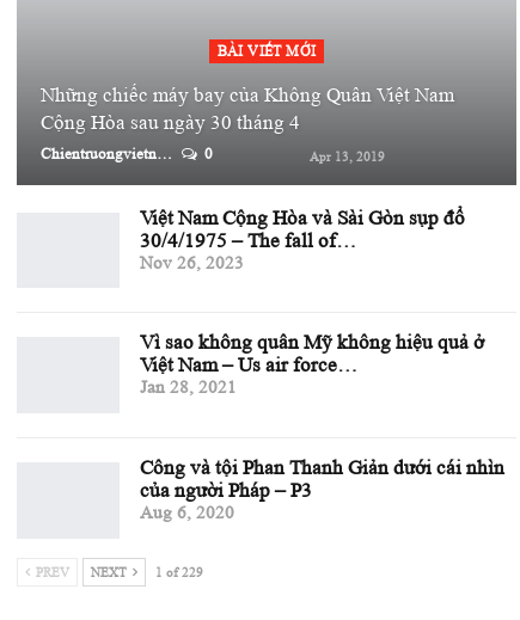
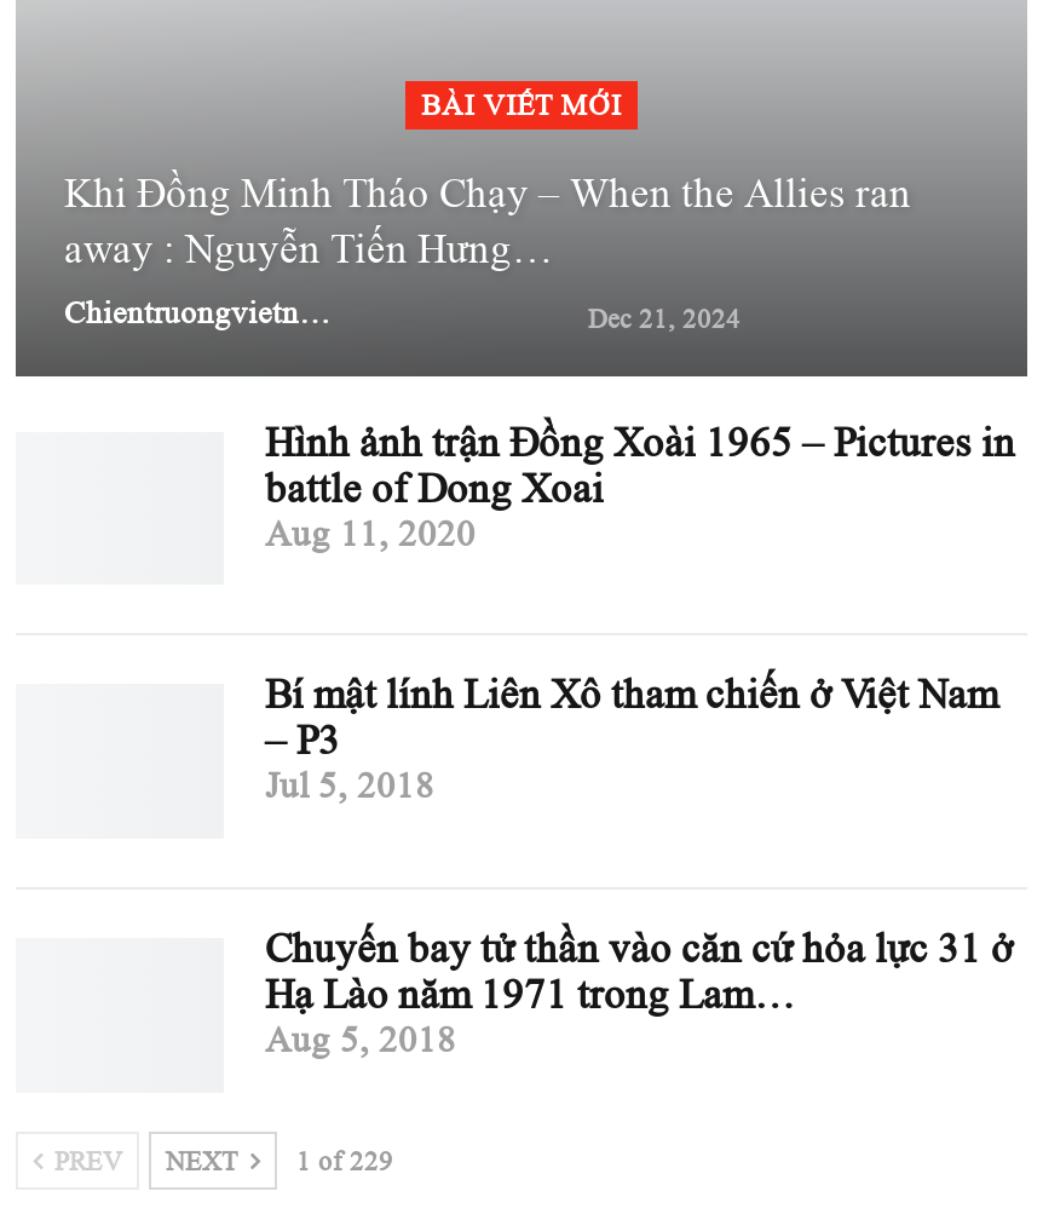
- Những chiếc máy bay của Không Quân Việt Nam
- Cộng Hòa sau ngày 30 tháng 4
+ Khi Đồng Minh Tháo Chạy – When the Allies ran
+ away : Nguyễn Tiến Hưng…

- Apr 13, 2019
- 0
+ Dec 21, 2024

- Việt Nam Cộng Hòa và Sài Gòn sụp đổ
- 30/4/1975 – The fall of…
- Nov 26, 2023
+ Hình ảnh trận Đồng Xoài 1965 – Pictures in
+ battle of Dong Xoai
+ Aug 11, 2020

- Vì sao không quân Mỹ không hiệu quả ở
- Việt Nam – Us air force…
- Jan 28, 2021
+ Bí mật lính Liên Xô tham chiến ở Việt Nam
+ – P3
+ Jul 5, 2018

- Công và tội Phan Thanh Giản dưới cái nhìn
- của người Pháp – P3
- Aug 6, 2020
+ Chuyến bay tử thần vào căn cứ hỏa lực 31 ở
+ Hạ Lào năm 1971 trong Lam…
+ Aug 5, 2018
